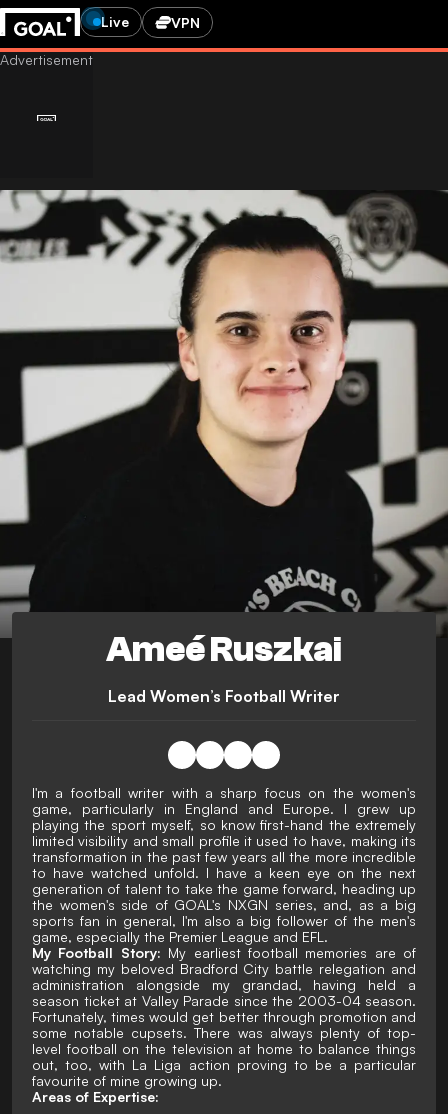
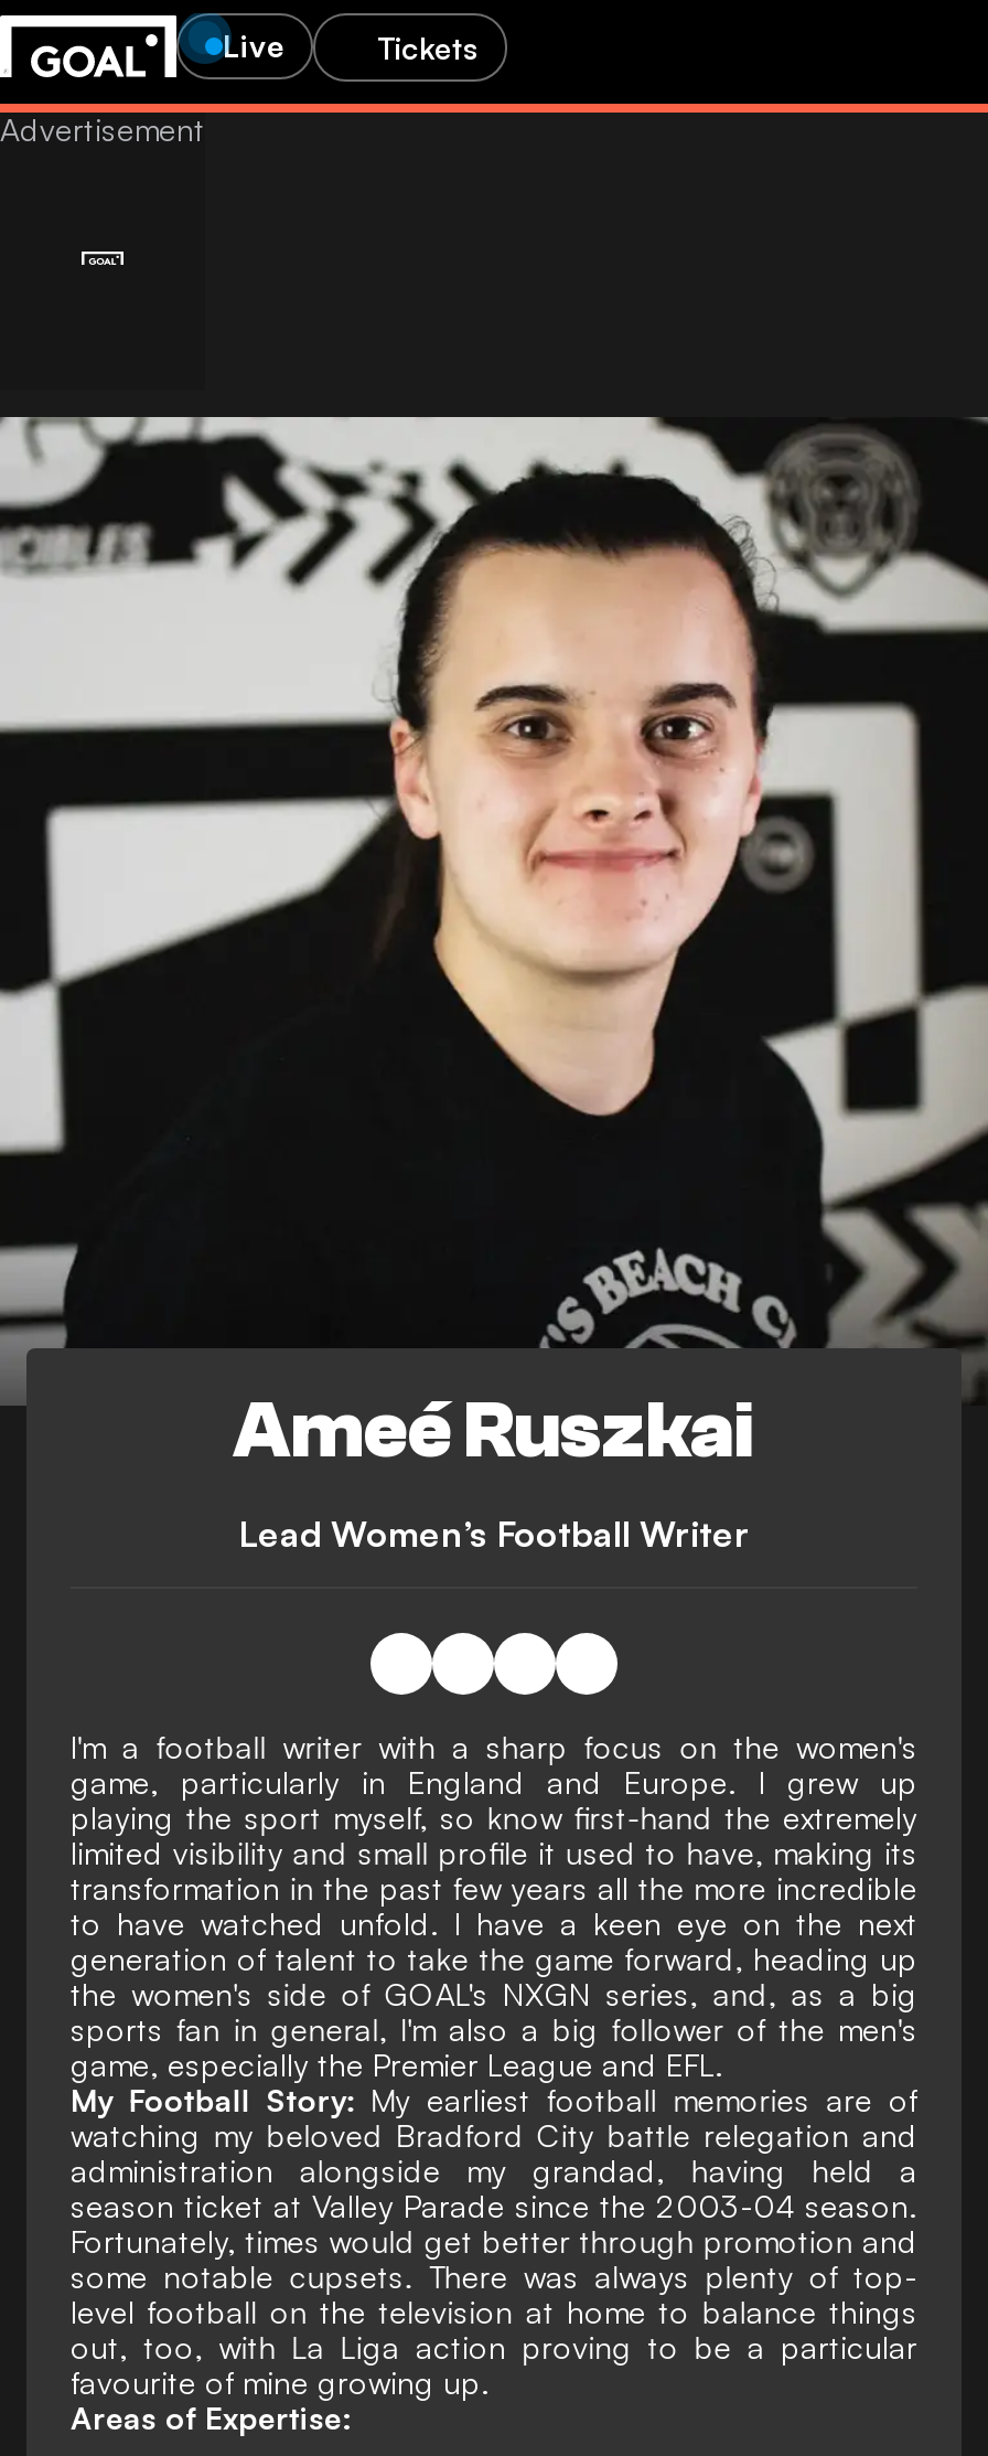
- VPN
+ Tickets
